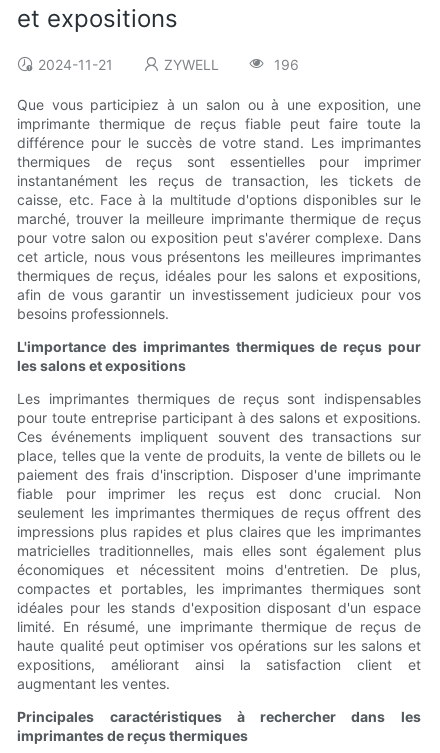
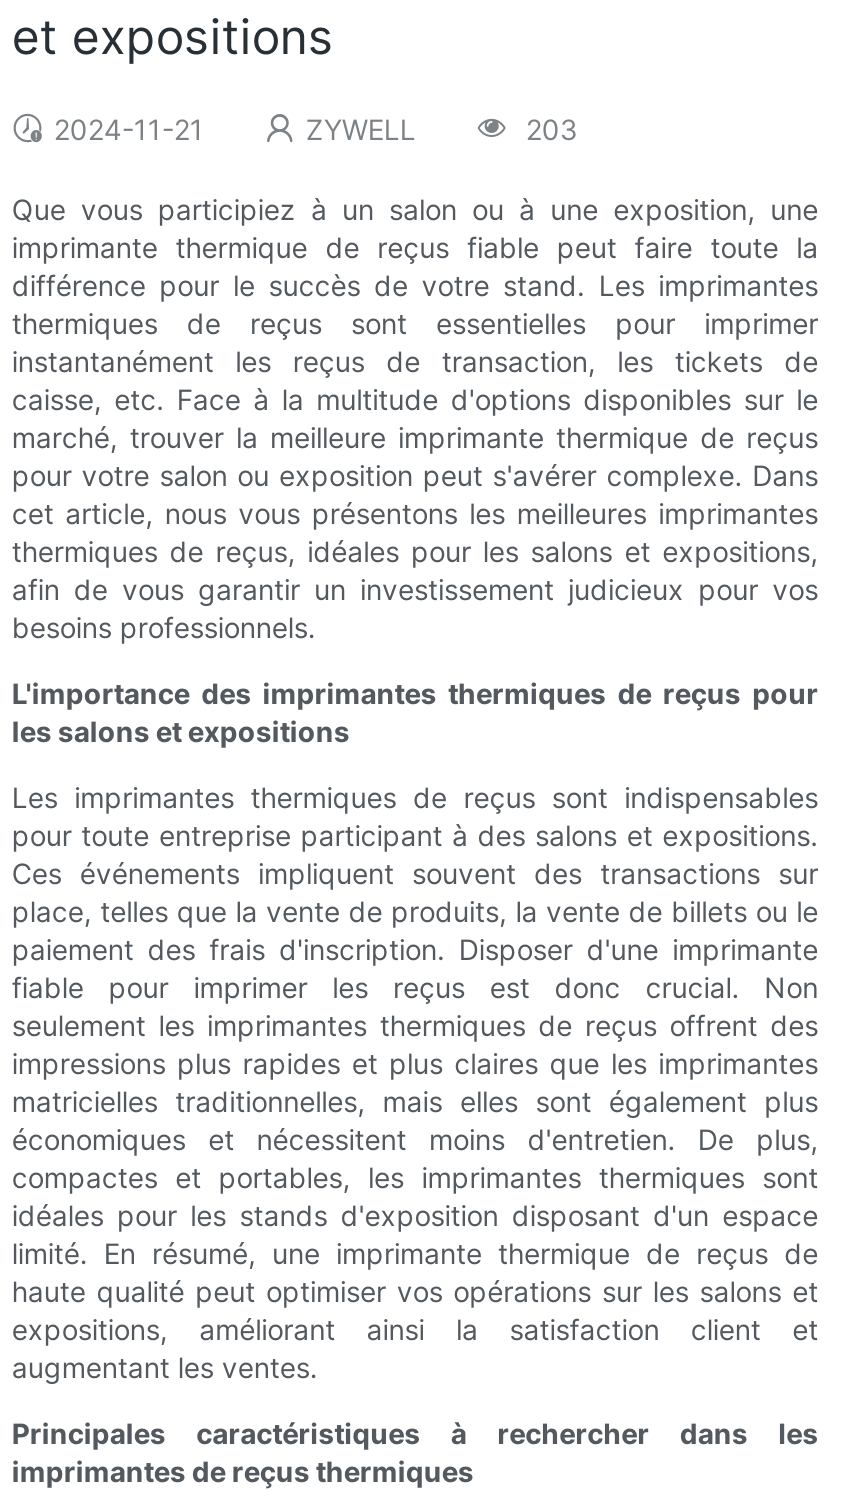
- 196
+ 203
